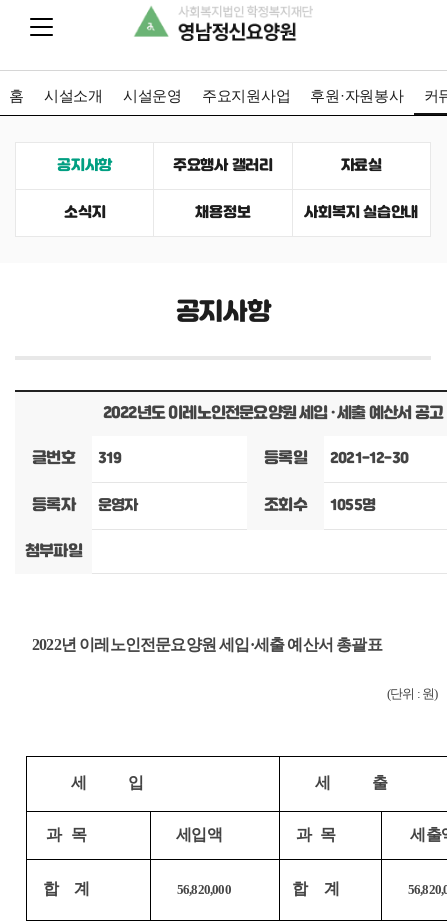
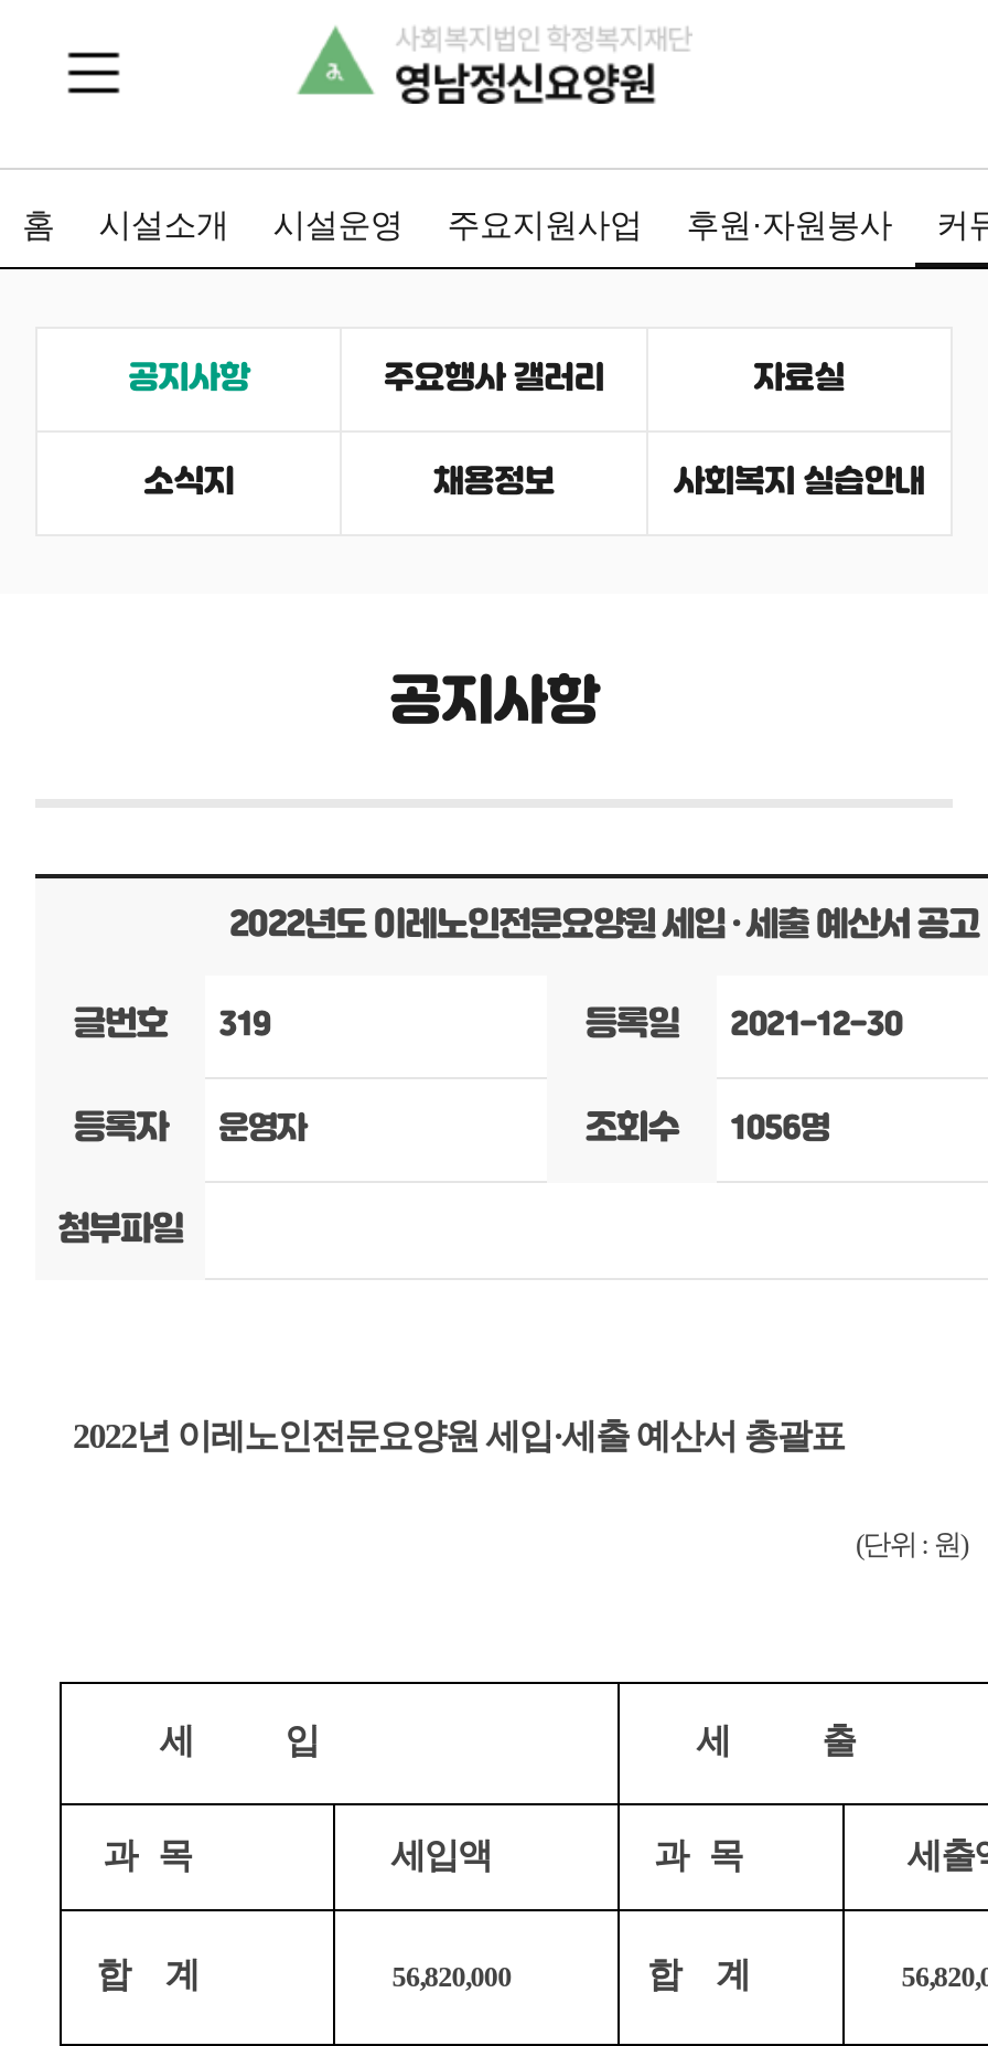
- 조회수 1055명
+ 조회수 1056명
